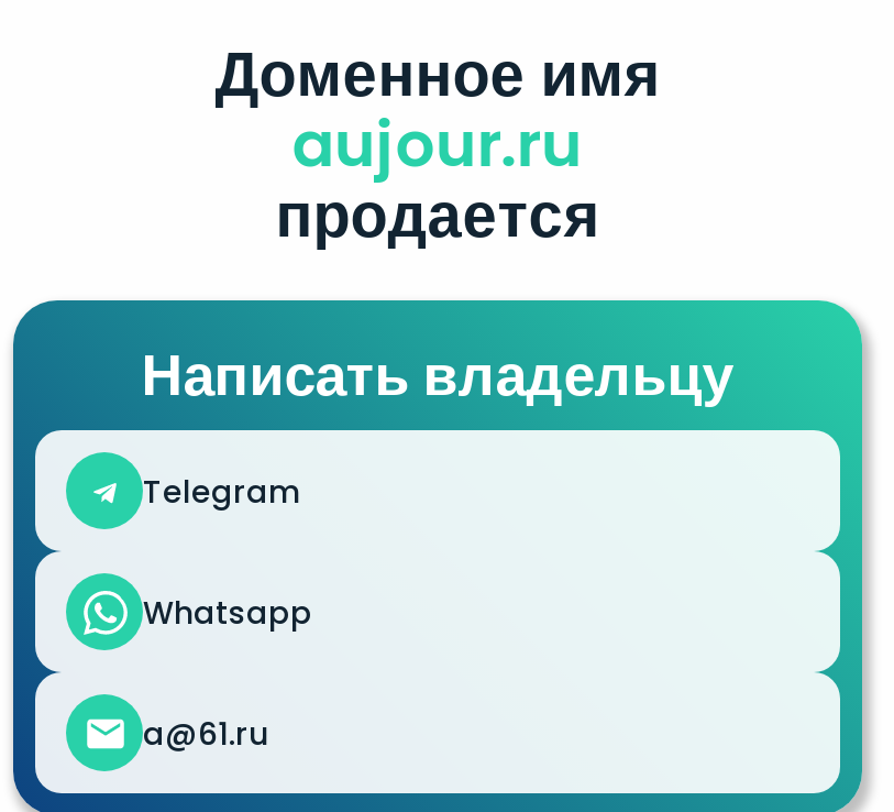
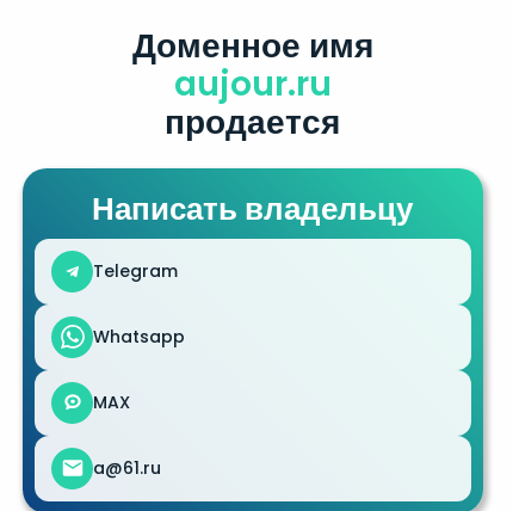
+ MAX
